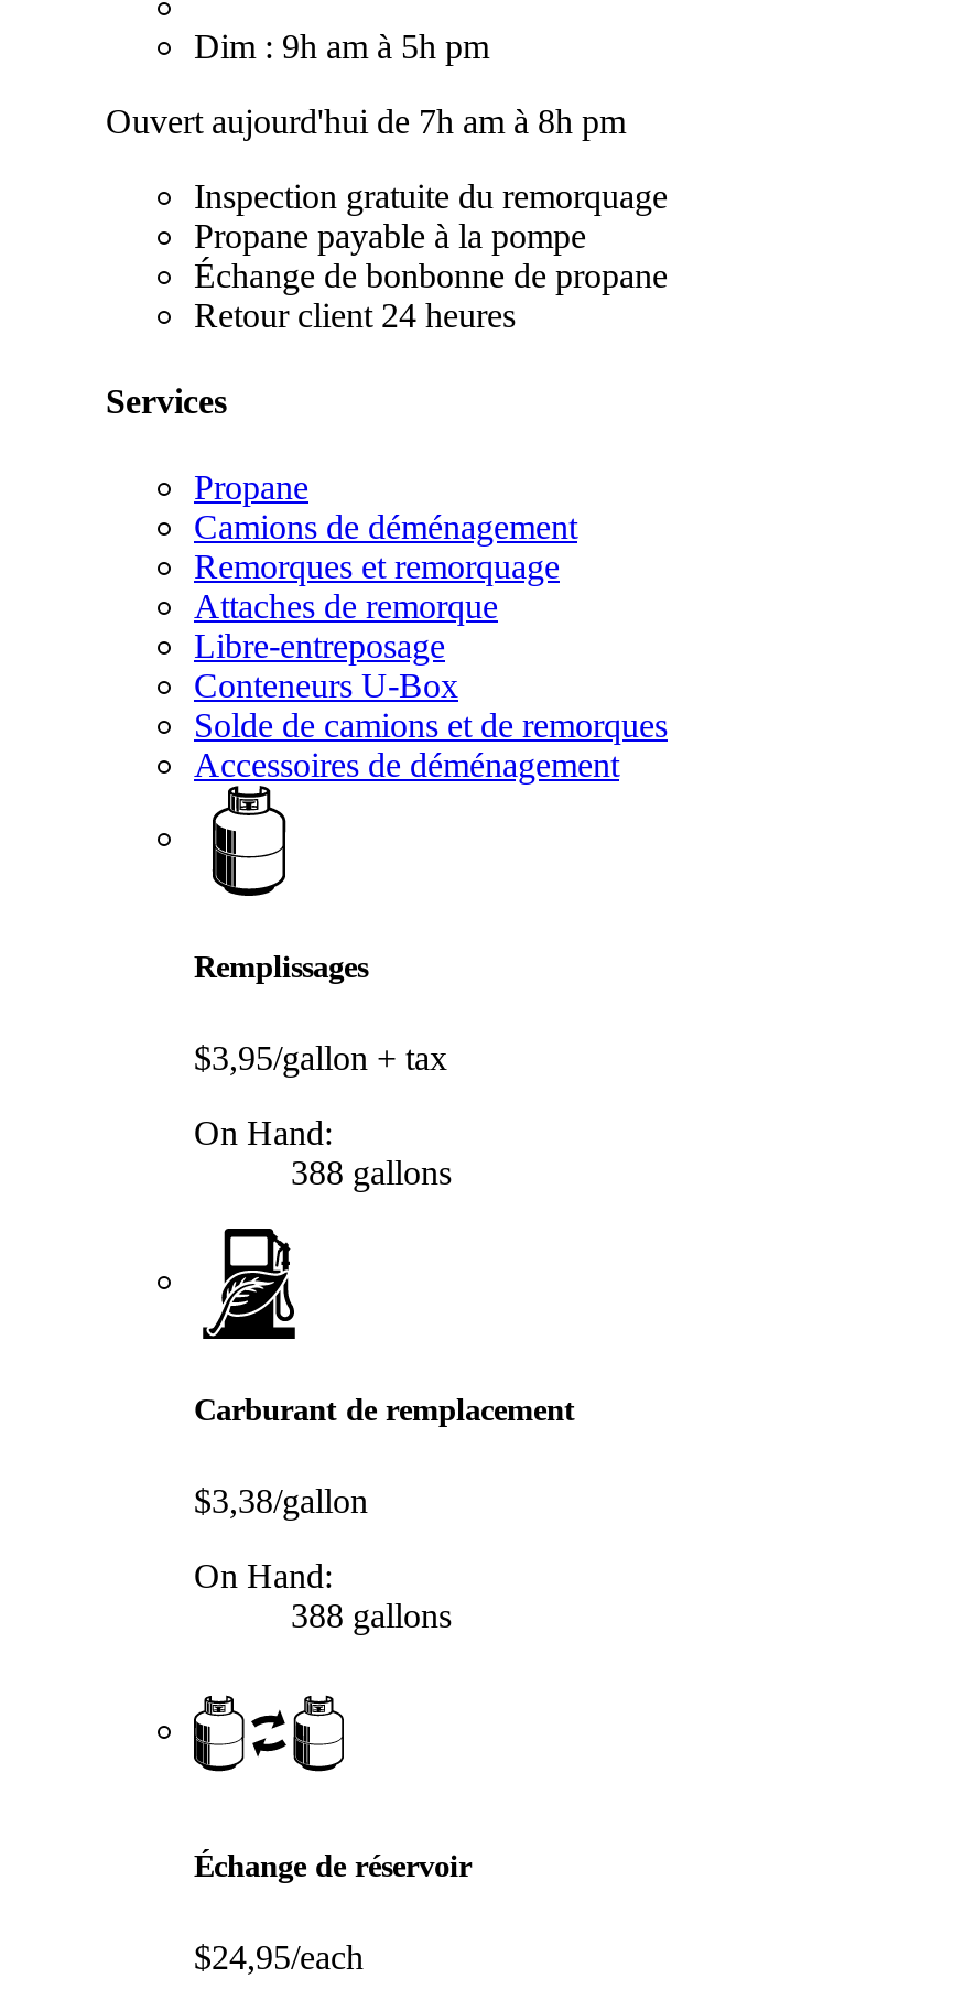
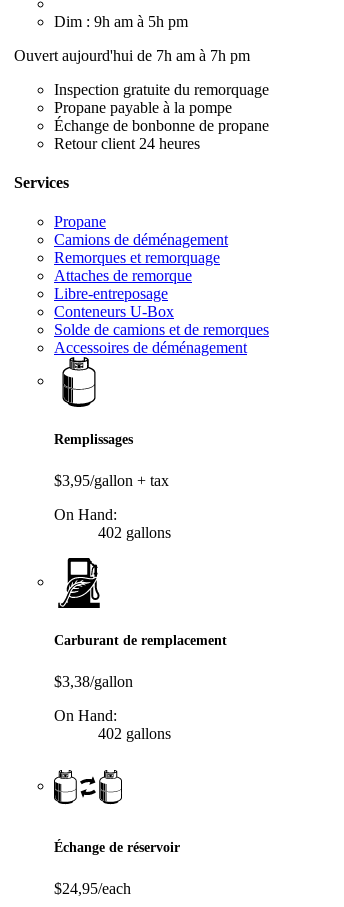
- Ouvert aujourd'hui de 7h am à 8h pm
+ Ouvert aujourd'hui de 7h am à 7h pm

- 388 gallons
+ 402 gallons

- 388 gallons
+ 402 gallons
